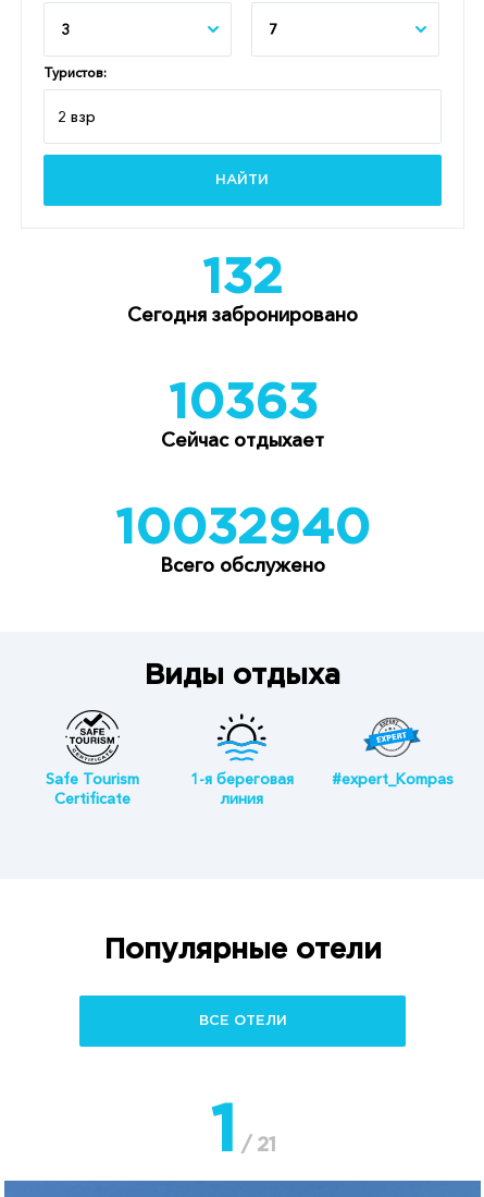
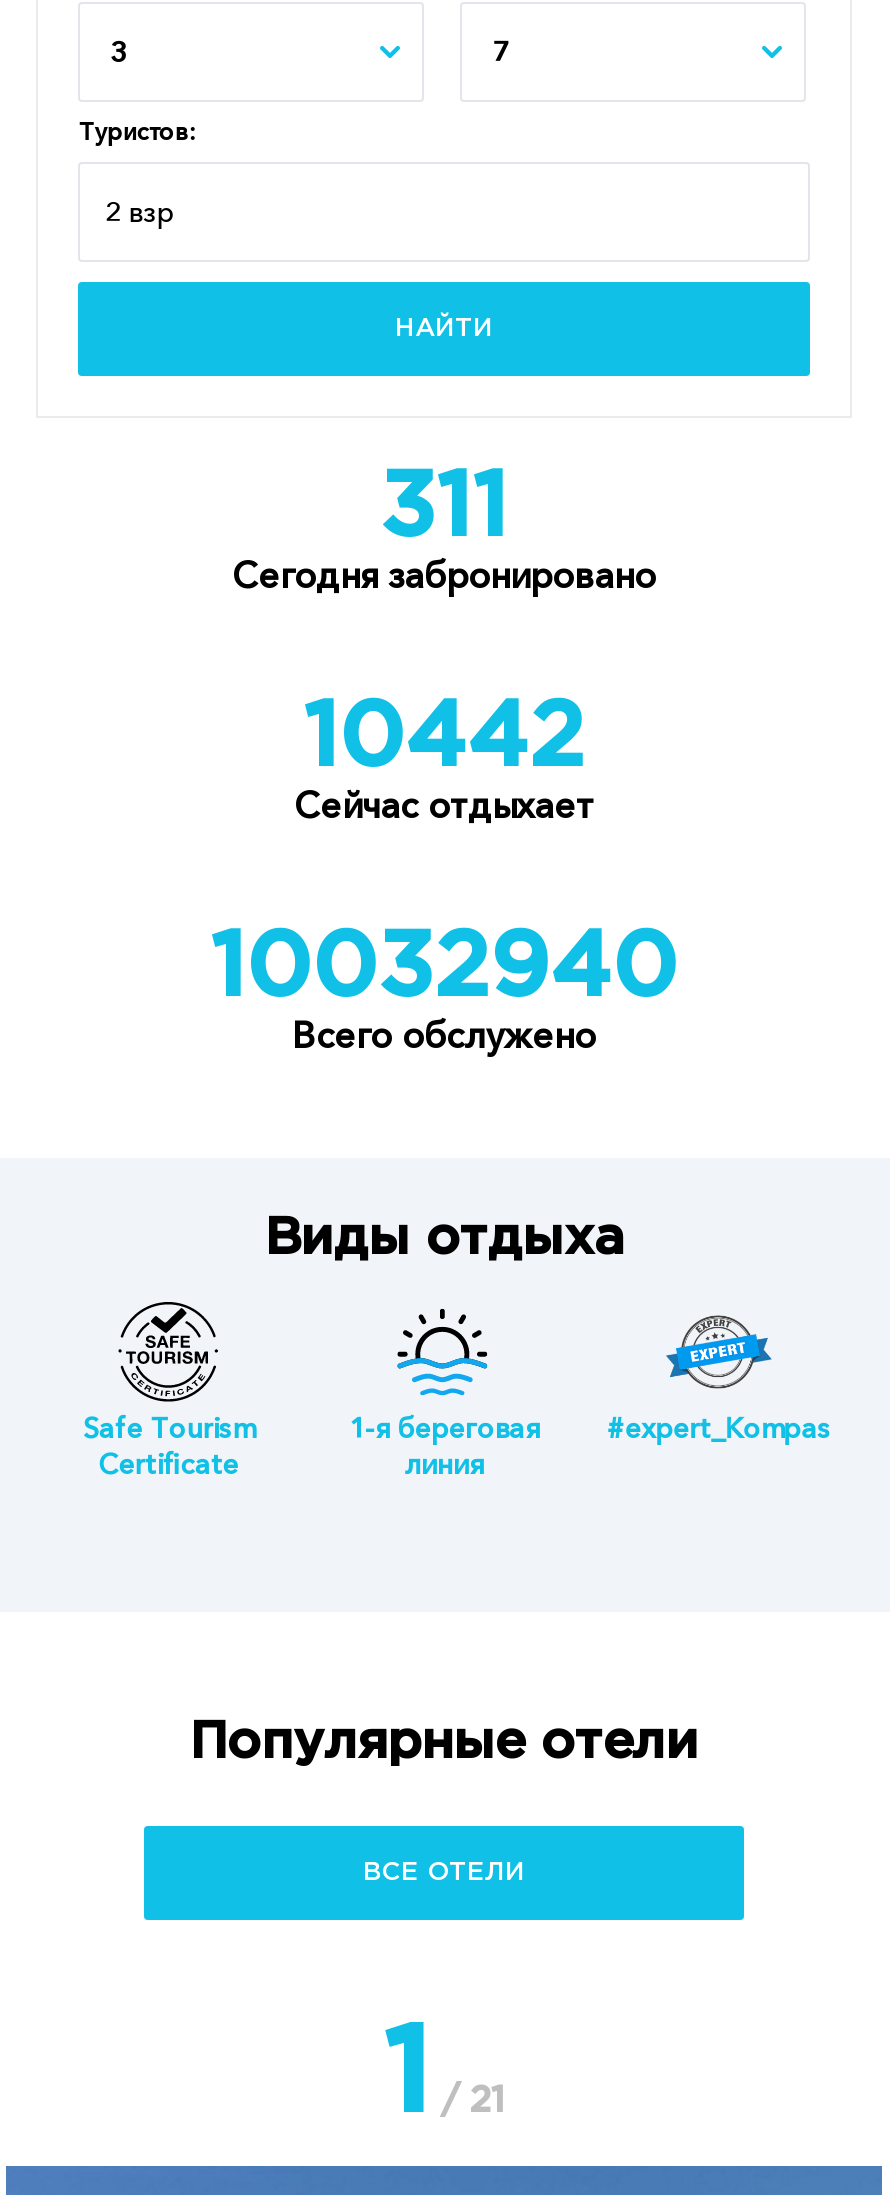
- 132
+ 311

- 10363
+ 10442
